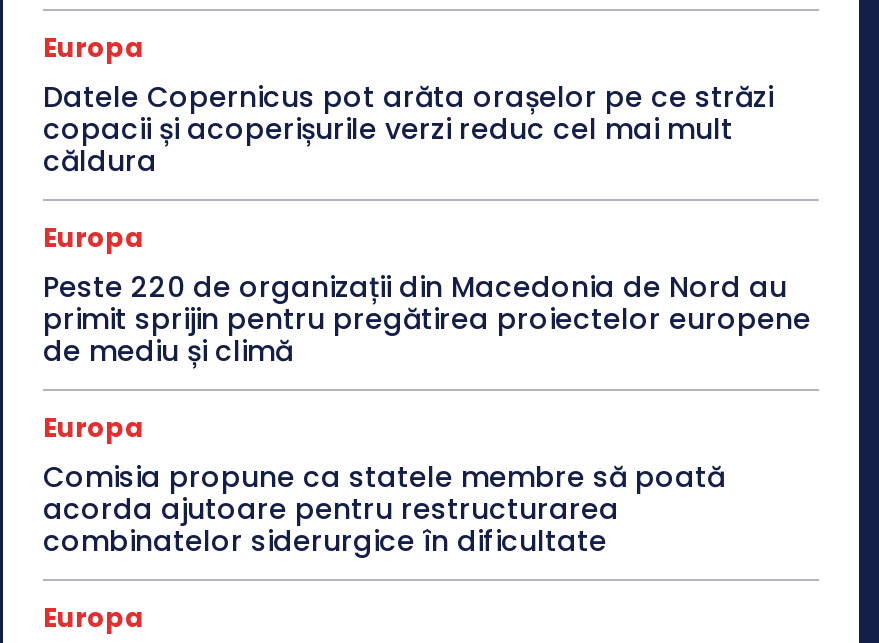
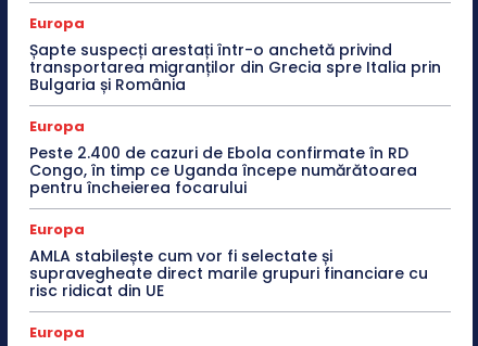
- Datele Copernicus pot arăta orașelor pe ce străzi
- copacii și acoperișurile verzi reduc cel mai mult
- căldura
+ Șapte suspecți arestați într-o anchetă privind
+ transportarea migranților din Grecia spre Italia prin
+ Bulgaria și România

- Peste 220 de organizații din Macedonia de Nord au
- primit sprijin pentru pregătirea proiectelor europene
- de mediu și climă
+ Peste 2.400 de cazuri de Ebola confirmate în RD
+ Congo, în timp ce Uganda începe numărătoarea
+ pentru încheierea focarului

- Comisia propune ca statele membre să poată
- acorda ajutoare pentru restructurarea
- combinatelor siderurgice în dificultate
+ AMLA stabilește cum vor fi selectate și
+ supravegheate direct marile grupuri financiare cu
+ risc ridicat din UE
